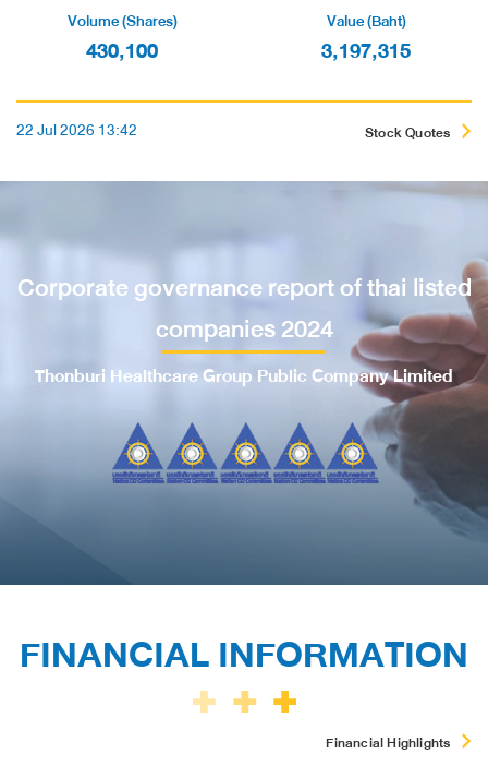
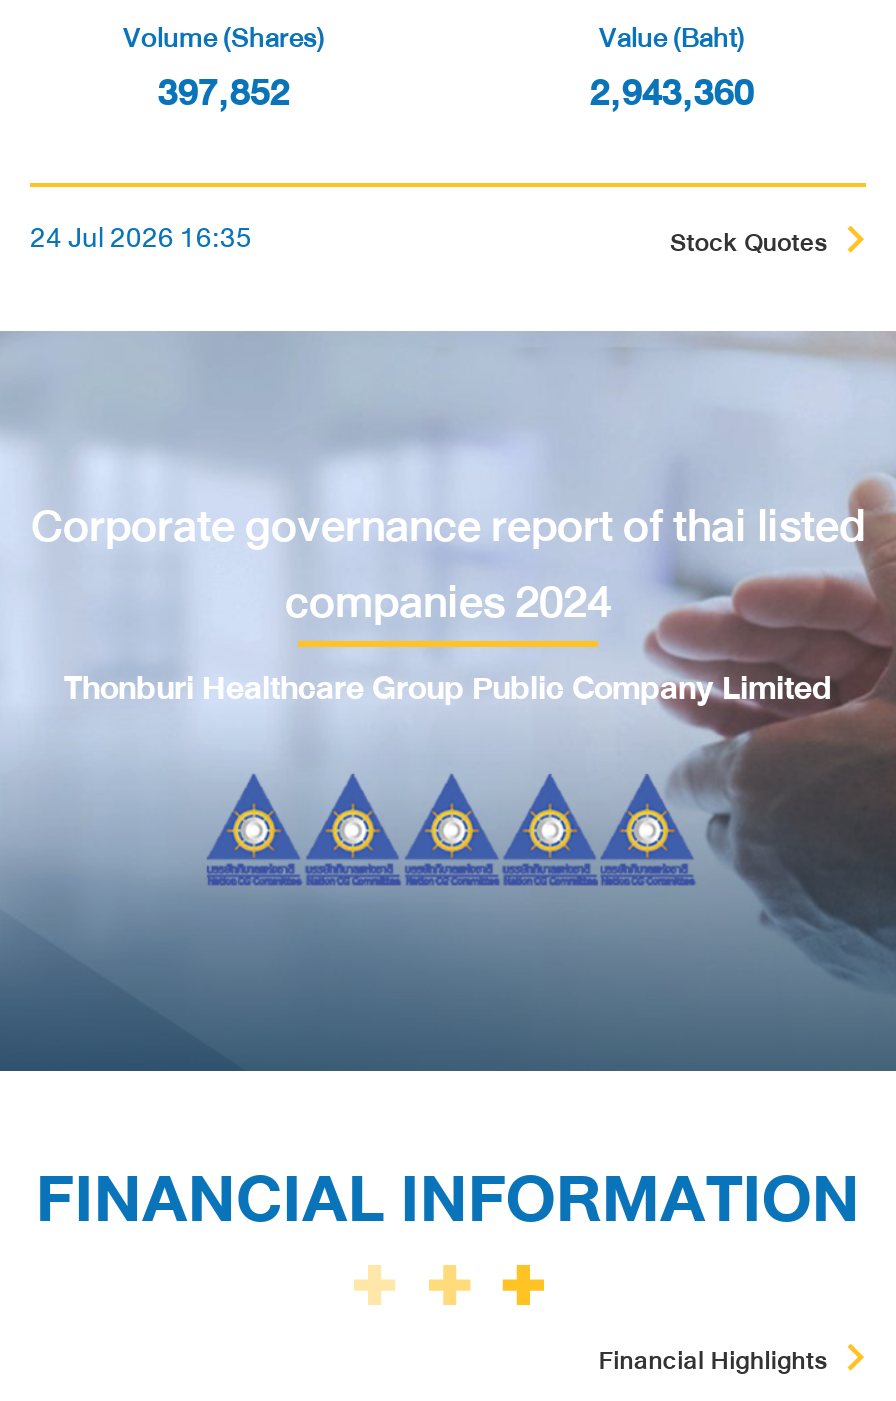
- 430,100
+ 397,852

- 3,197,315
+ 2,943,360

- 22 Jul 2026 13:42
+ 24 Jul 2026 16:35
